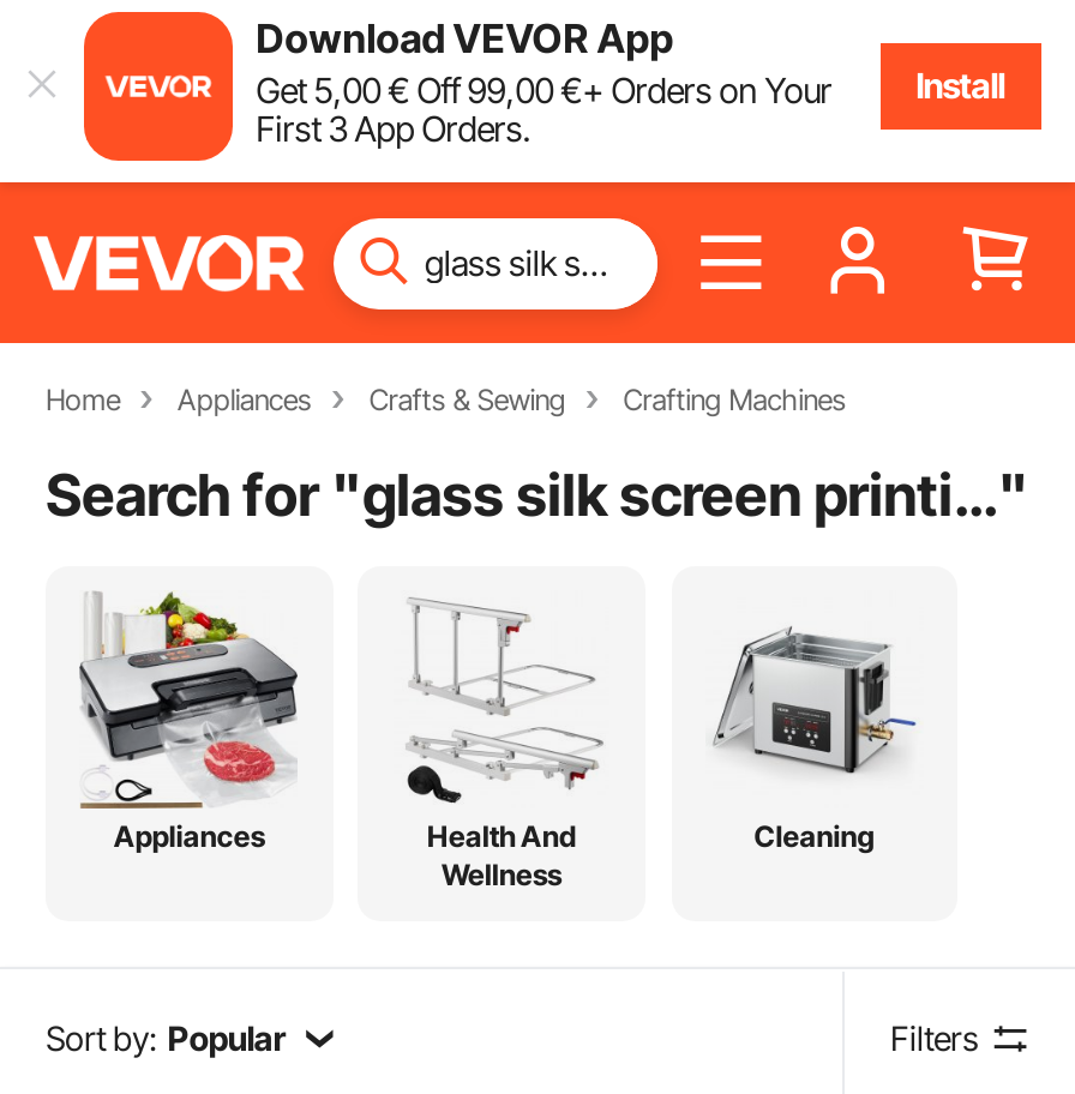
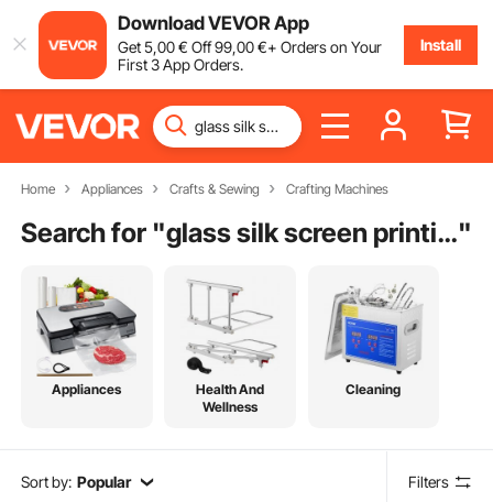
- [image]
+ [image]
